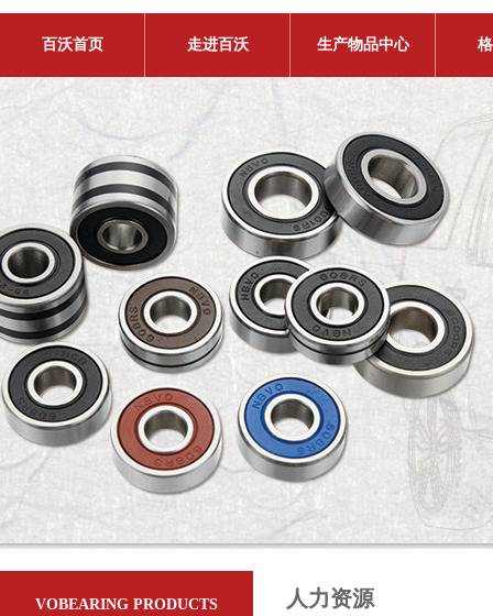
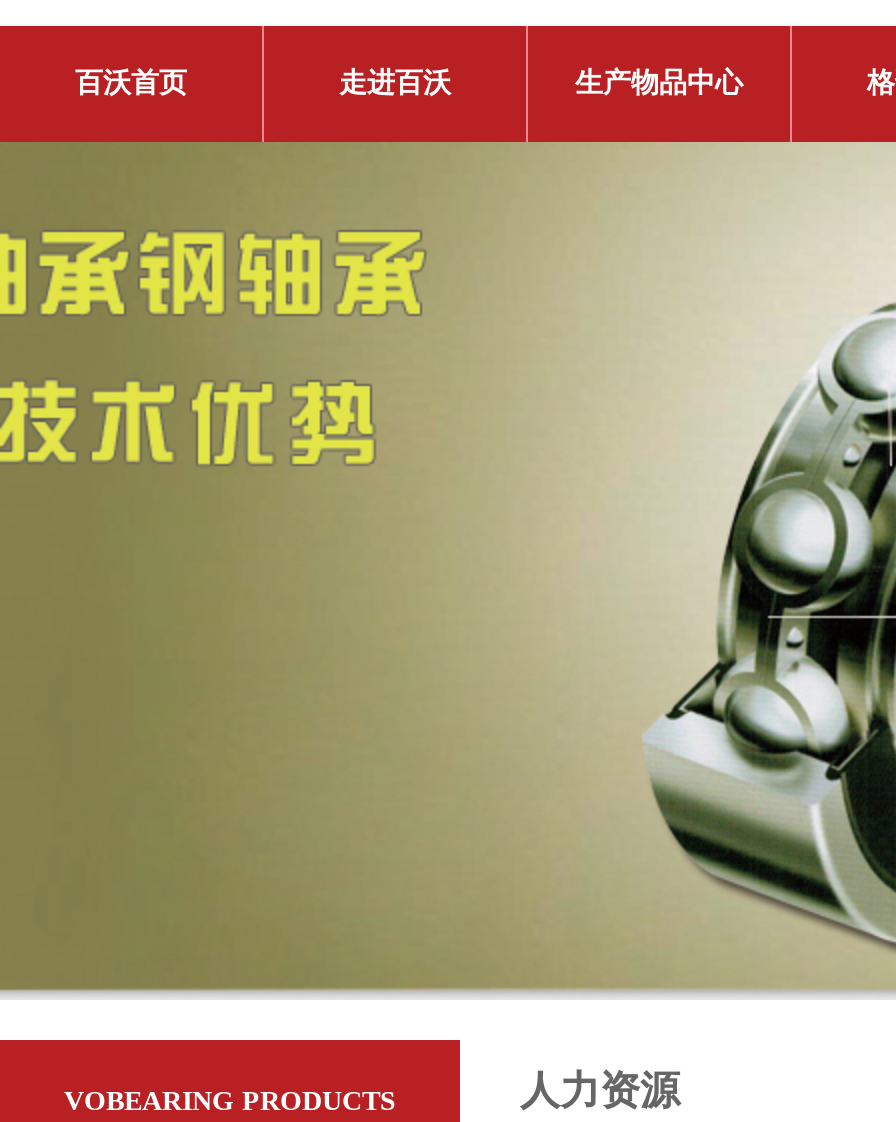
- [image]
+ [image]
